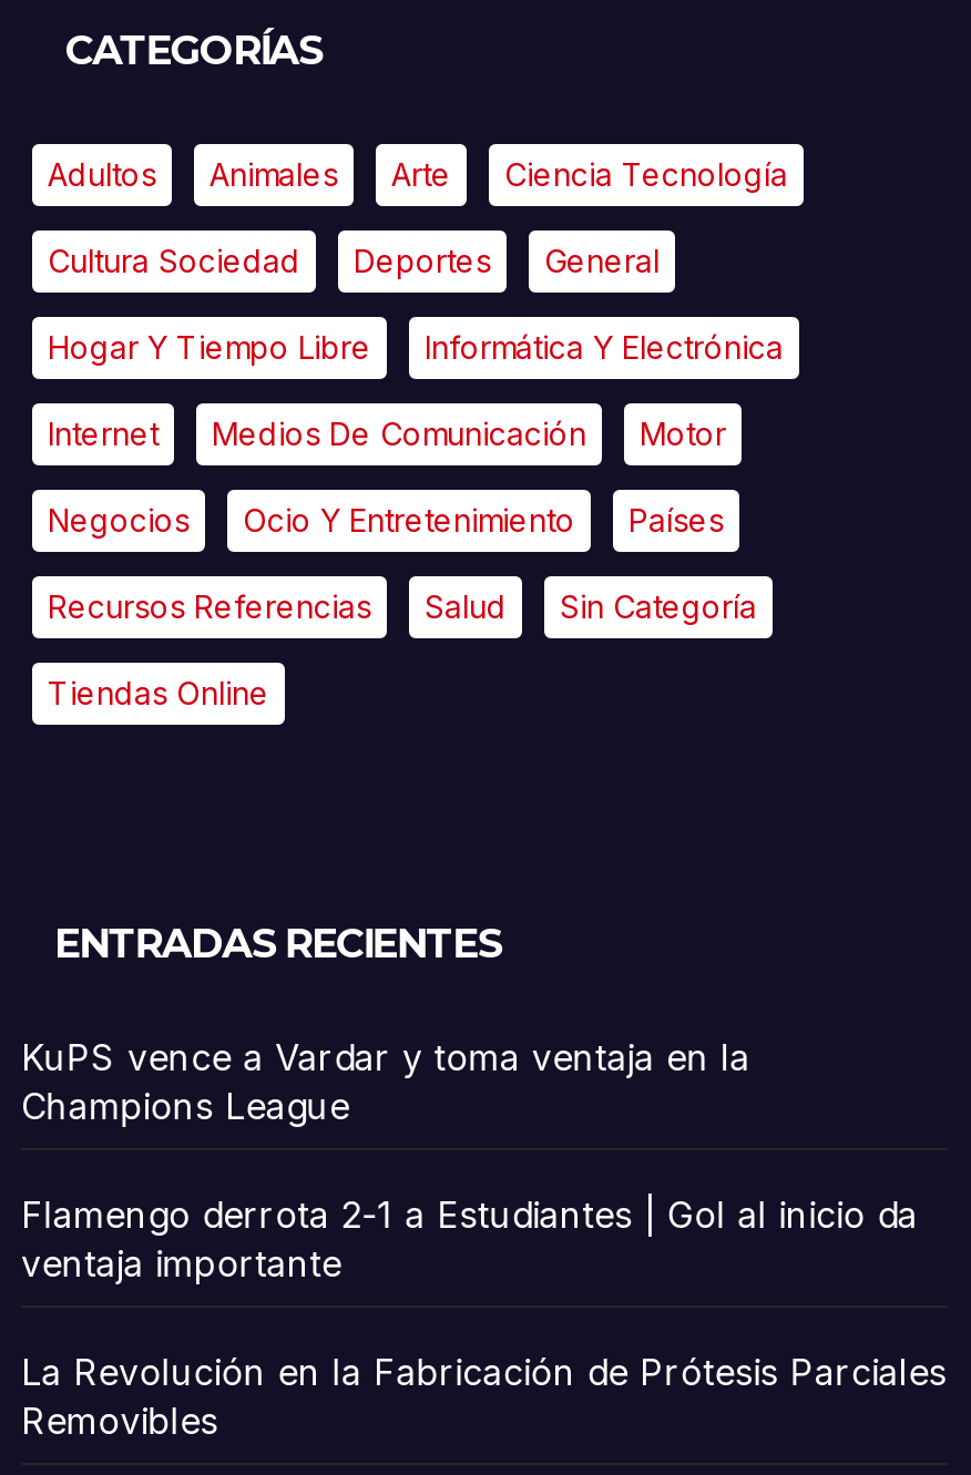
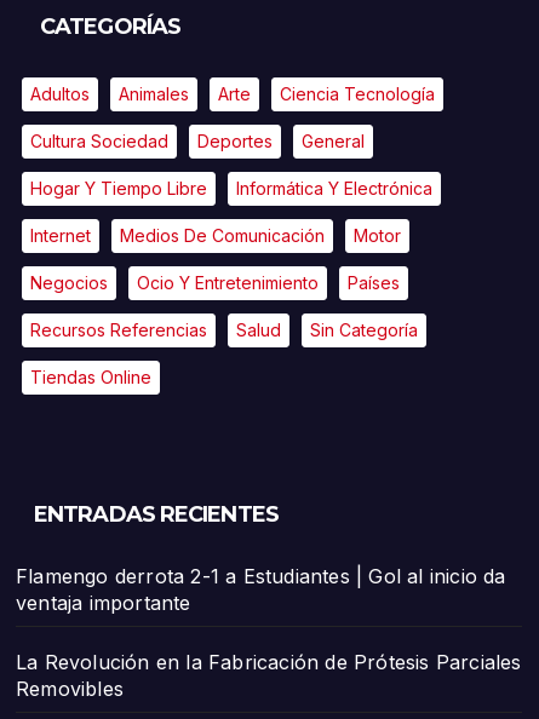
- KuPS vence a Vardar y toma ventaja en la
- Champions League
